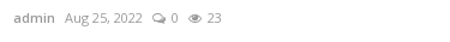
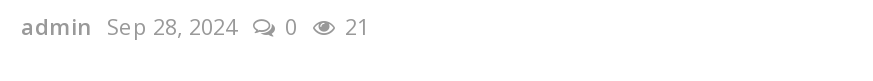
- admin Aug 25, 2022
+ admin Sep 28, 2024

- 23
+ 21
